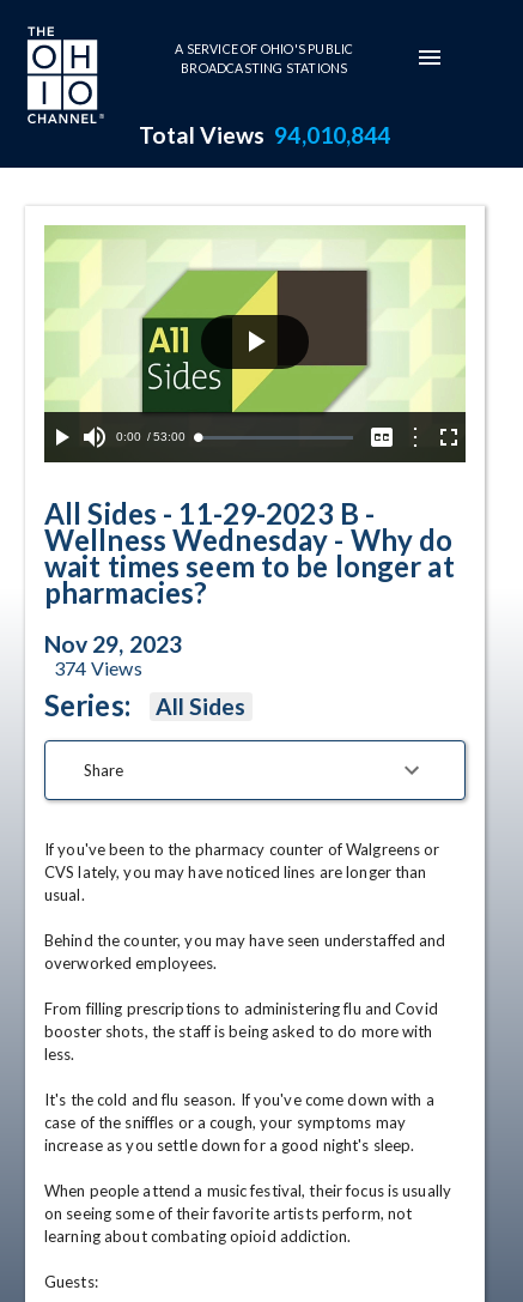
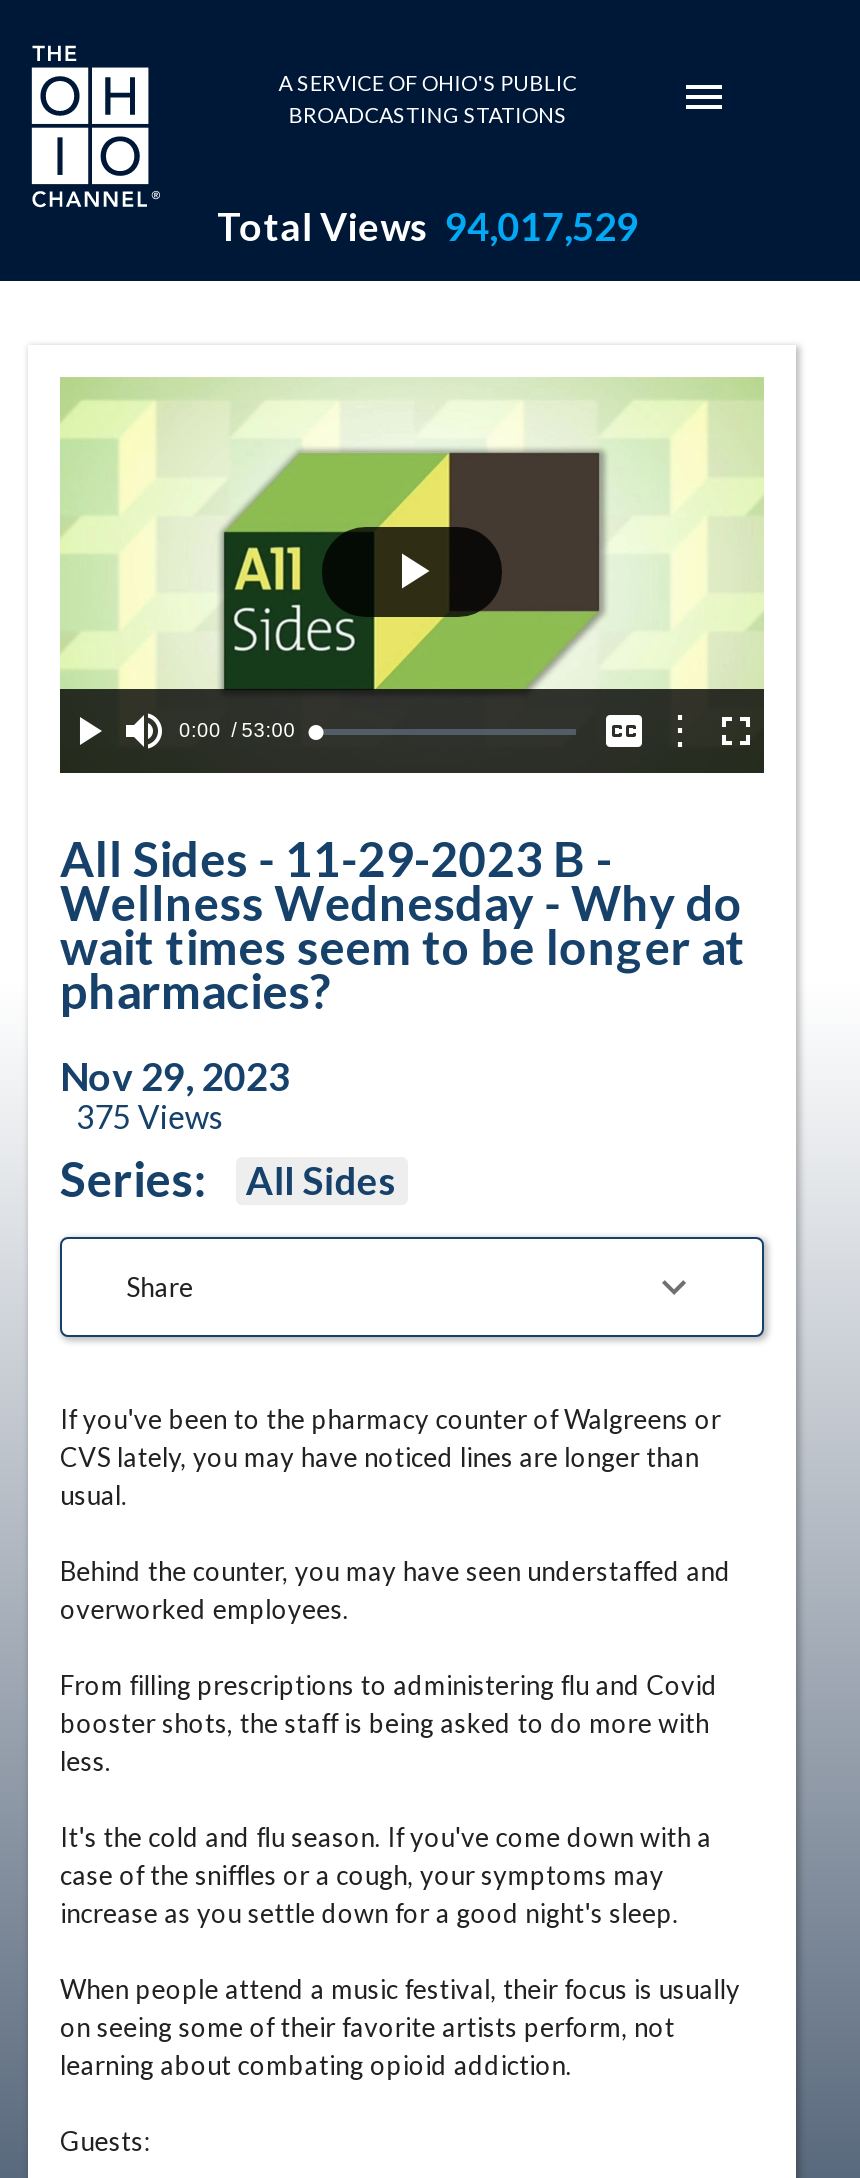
- Total Views 94,010,844
+ Total Views 94,017,529

- 374 Views
+ 375 Views
